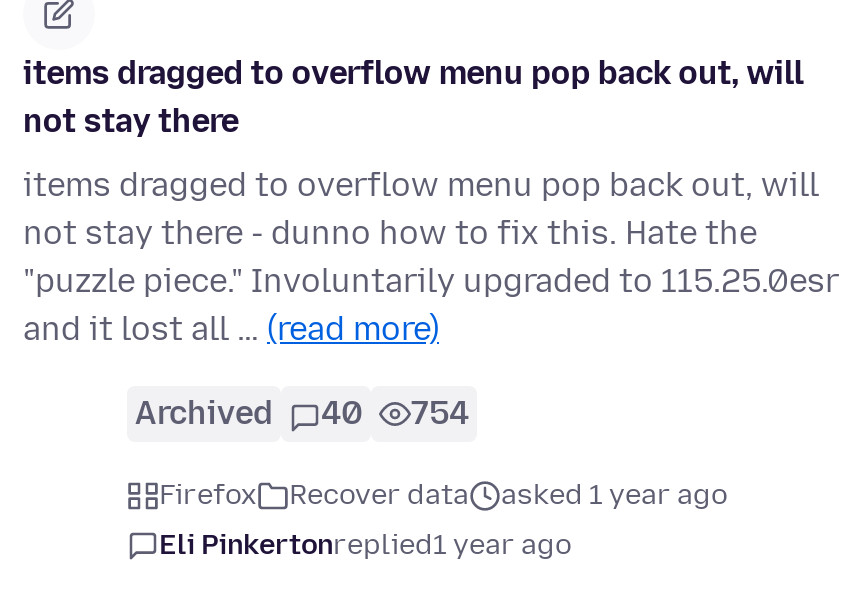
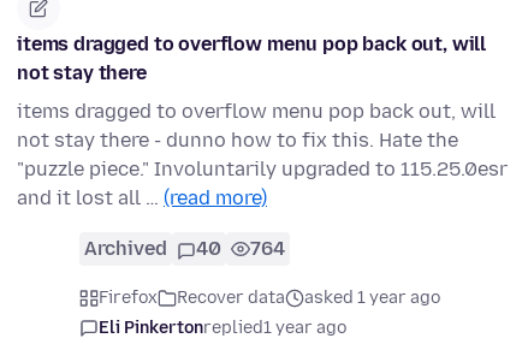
- Archived 40 754
+ Archived 40 764
